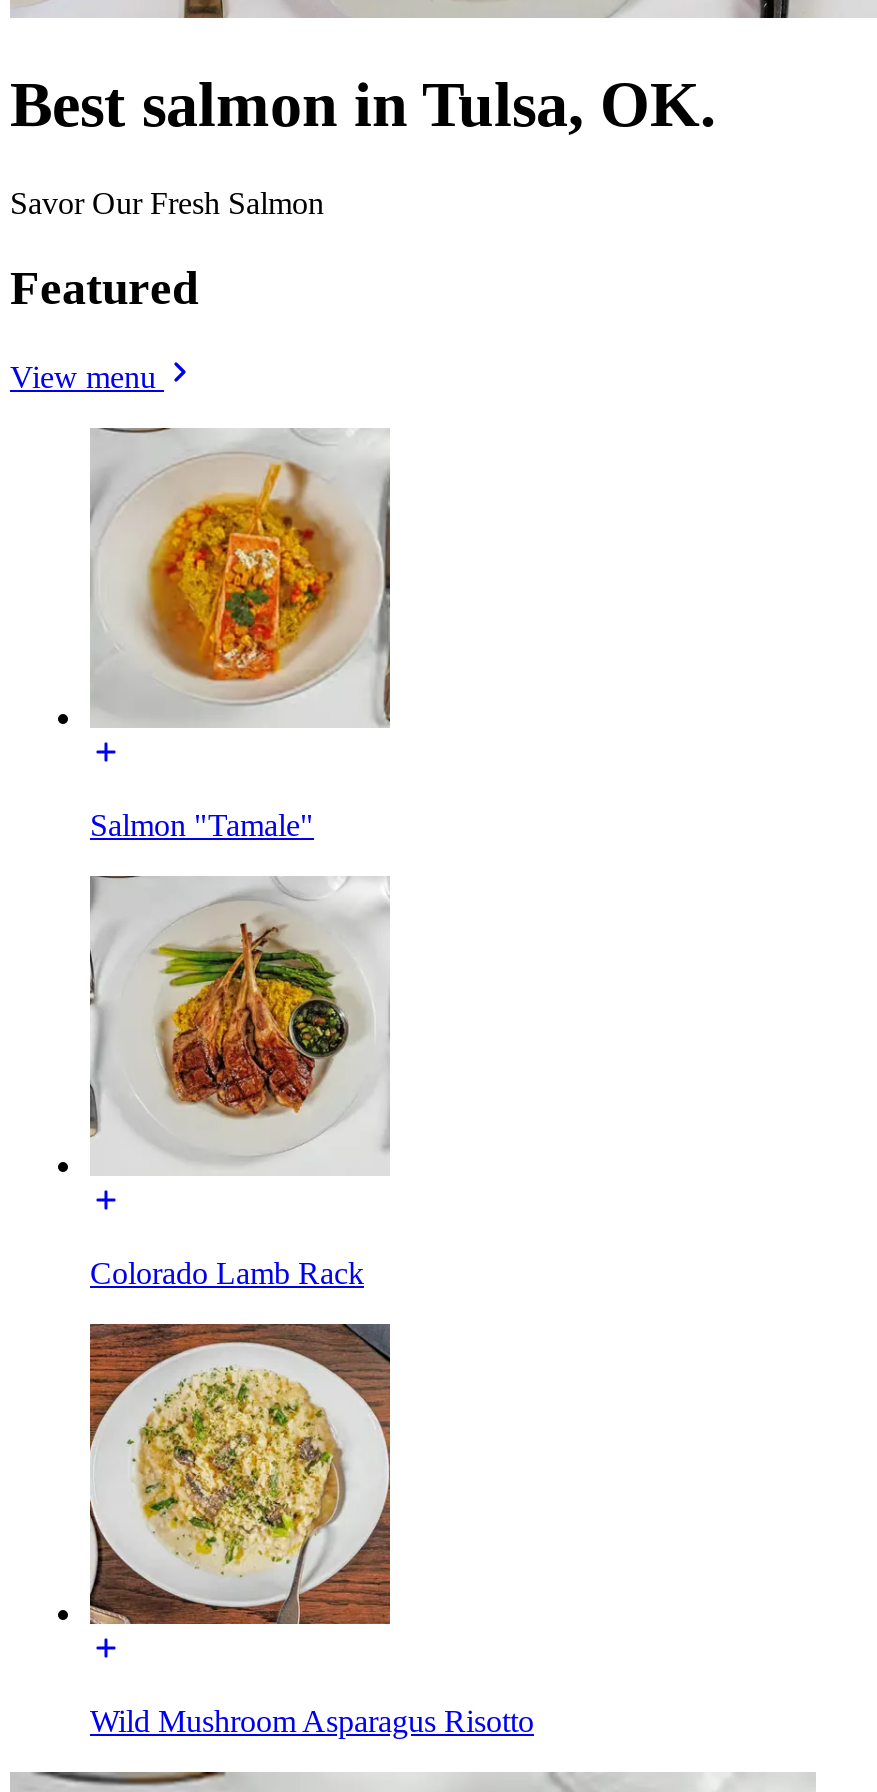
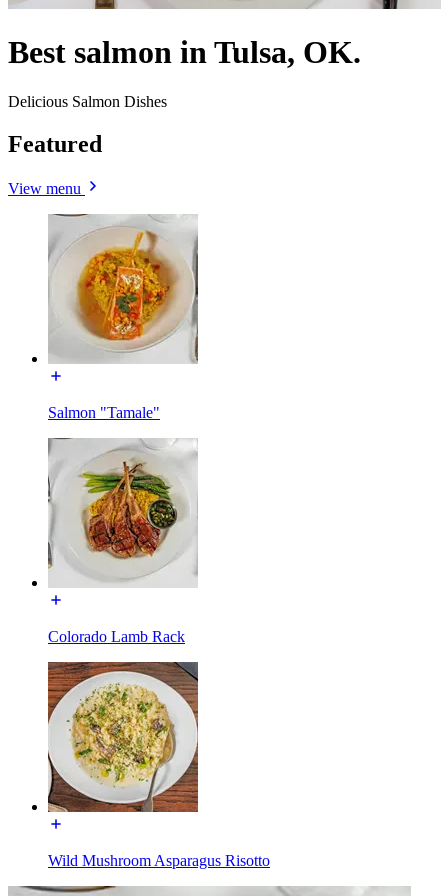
- Savor Our Fresh Salmon
+ Delicious Salmon Dishes
